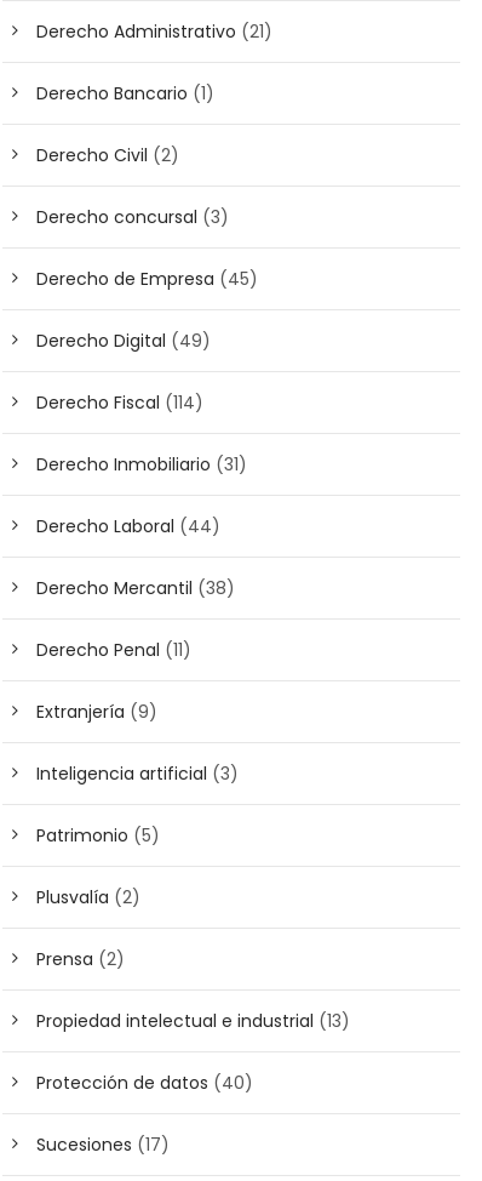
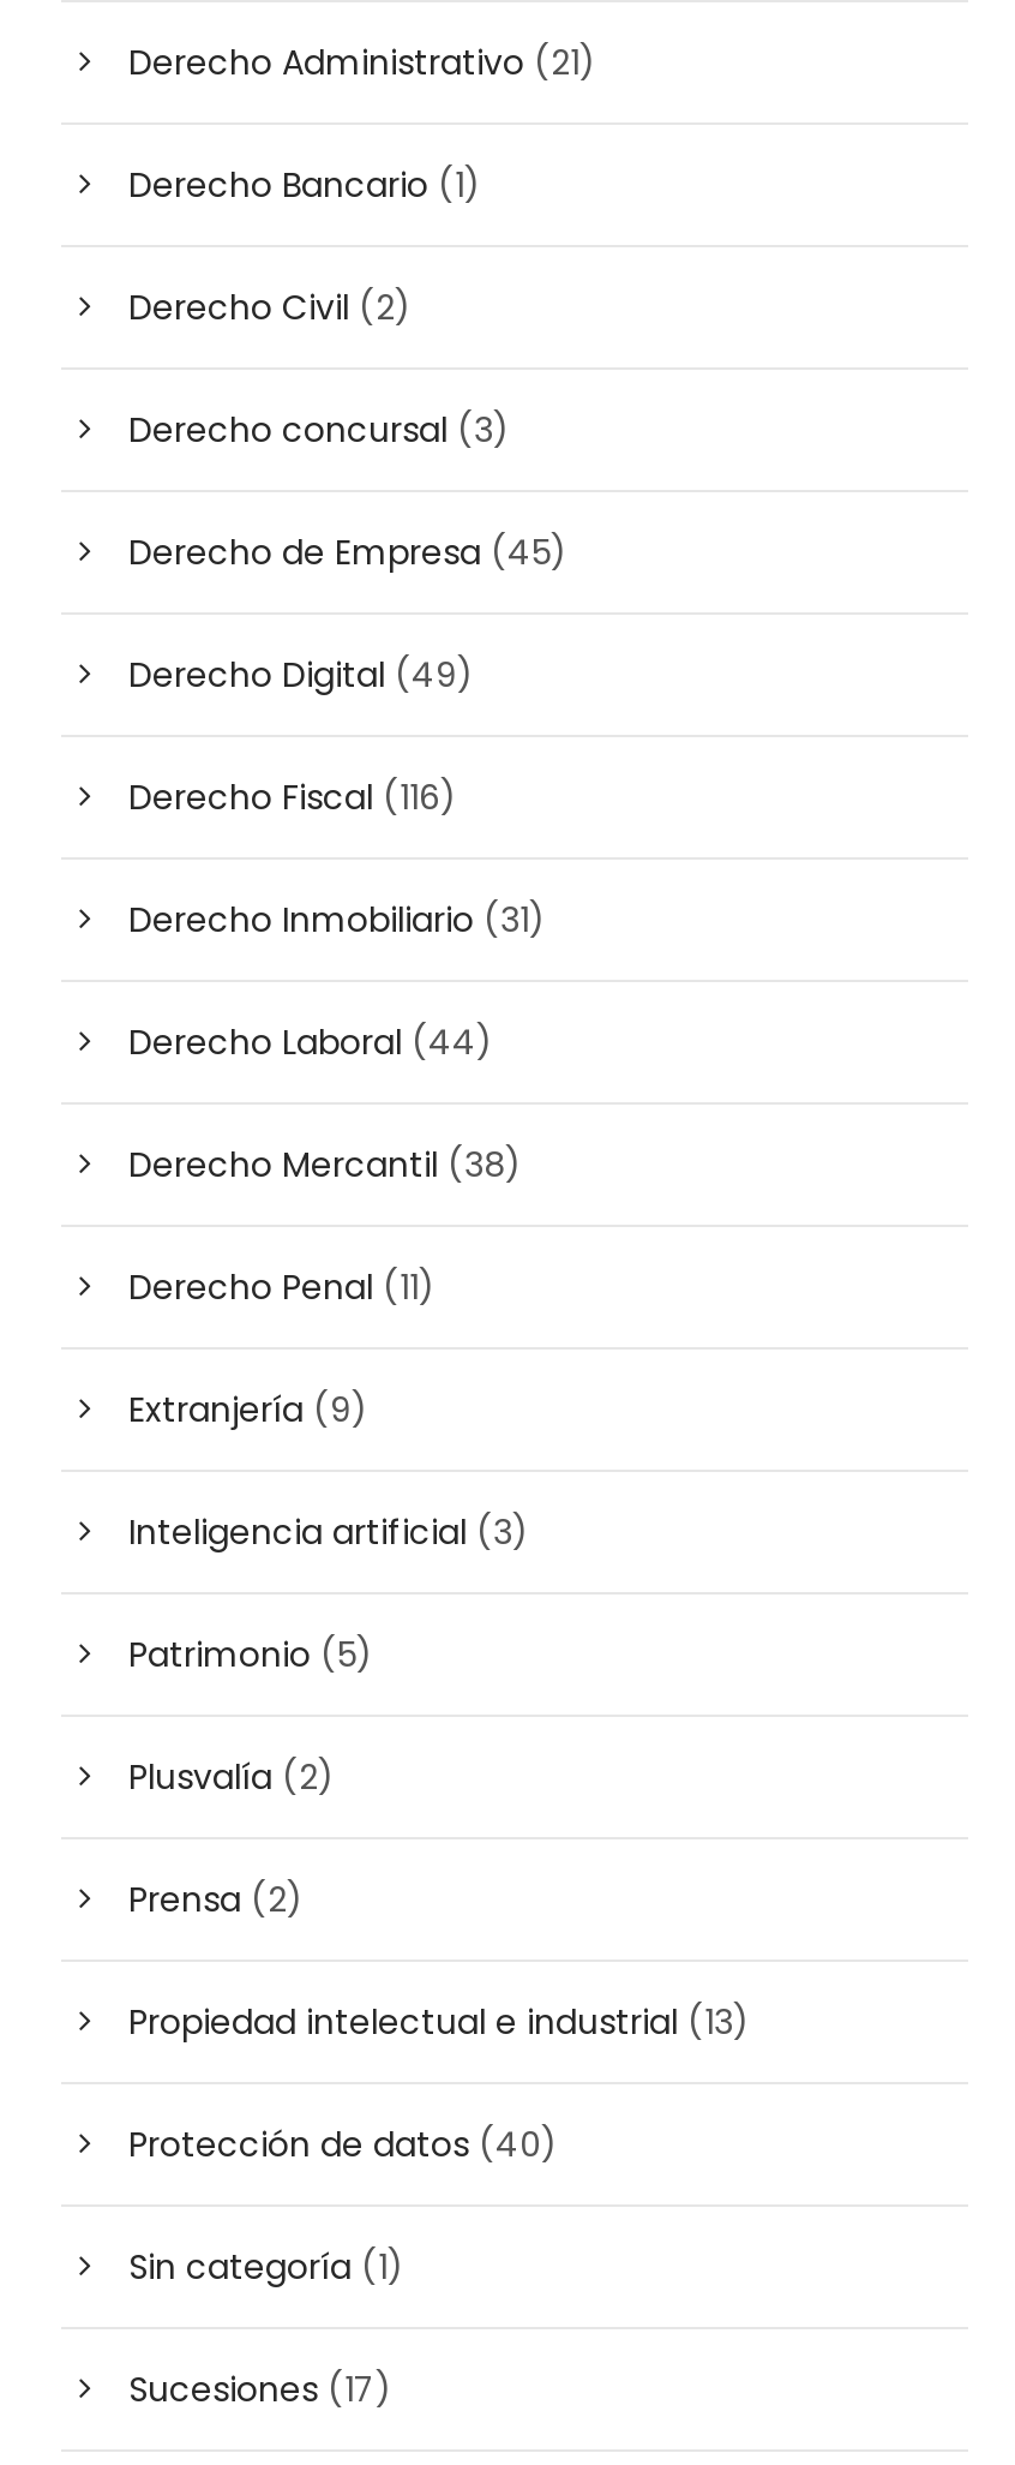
- Derecho Fiscal (114)
+ Derecho Fiscal (116)

+ Sin categoría (1)
